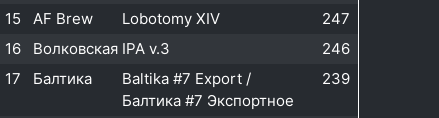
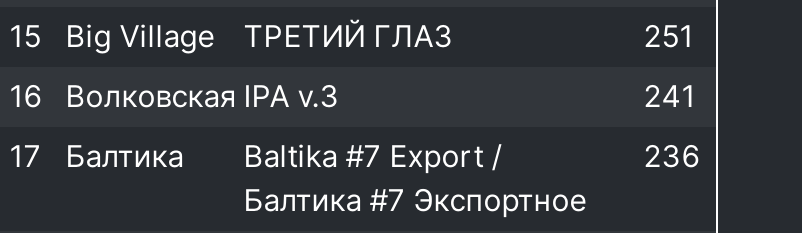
- AF Brew
- Lobotomy XIV
- 247
+ Big Village
+ ТРЕТИЙ ГЛАЗ
+ 251

- 246
+ 241

- 239
+ 236
